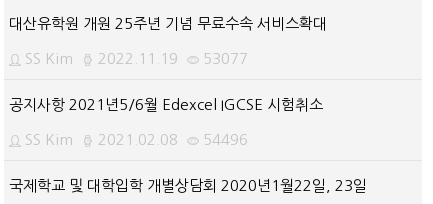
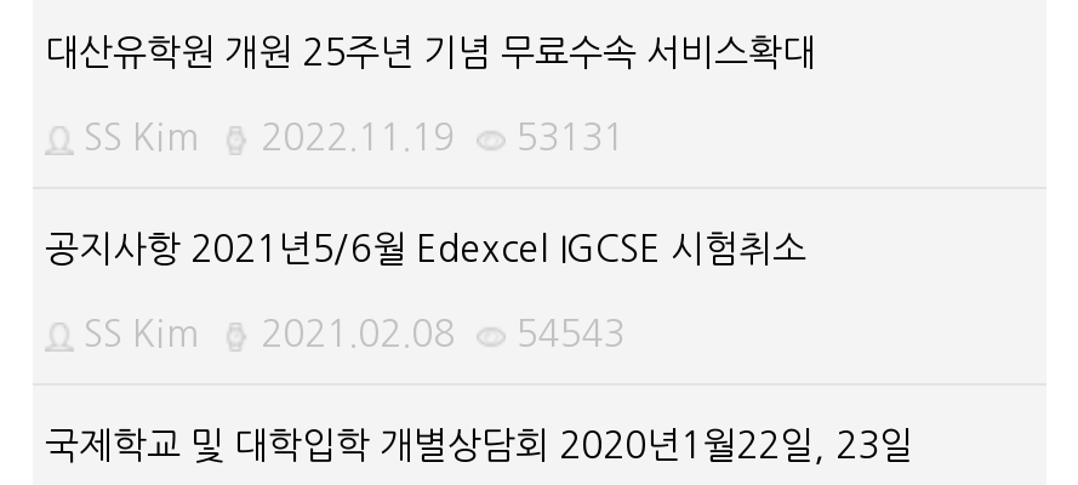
- SS Kim 2022.11.19 53077
+ SS Kim 2022.11.19 53131

- SS Kim 2021.02.08 54496
+ SS Kim 2021.02.08 54543
